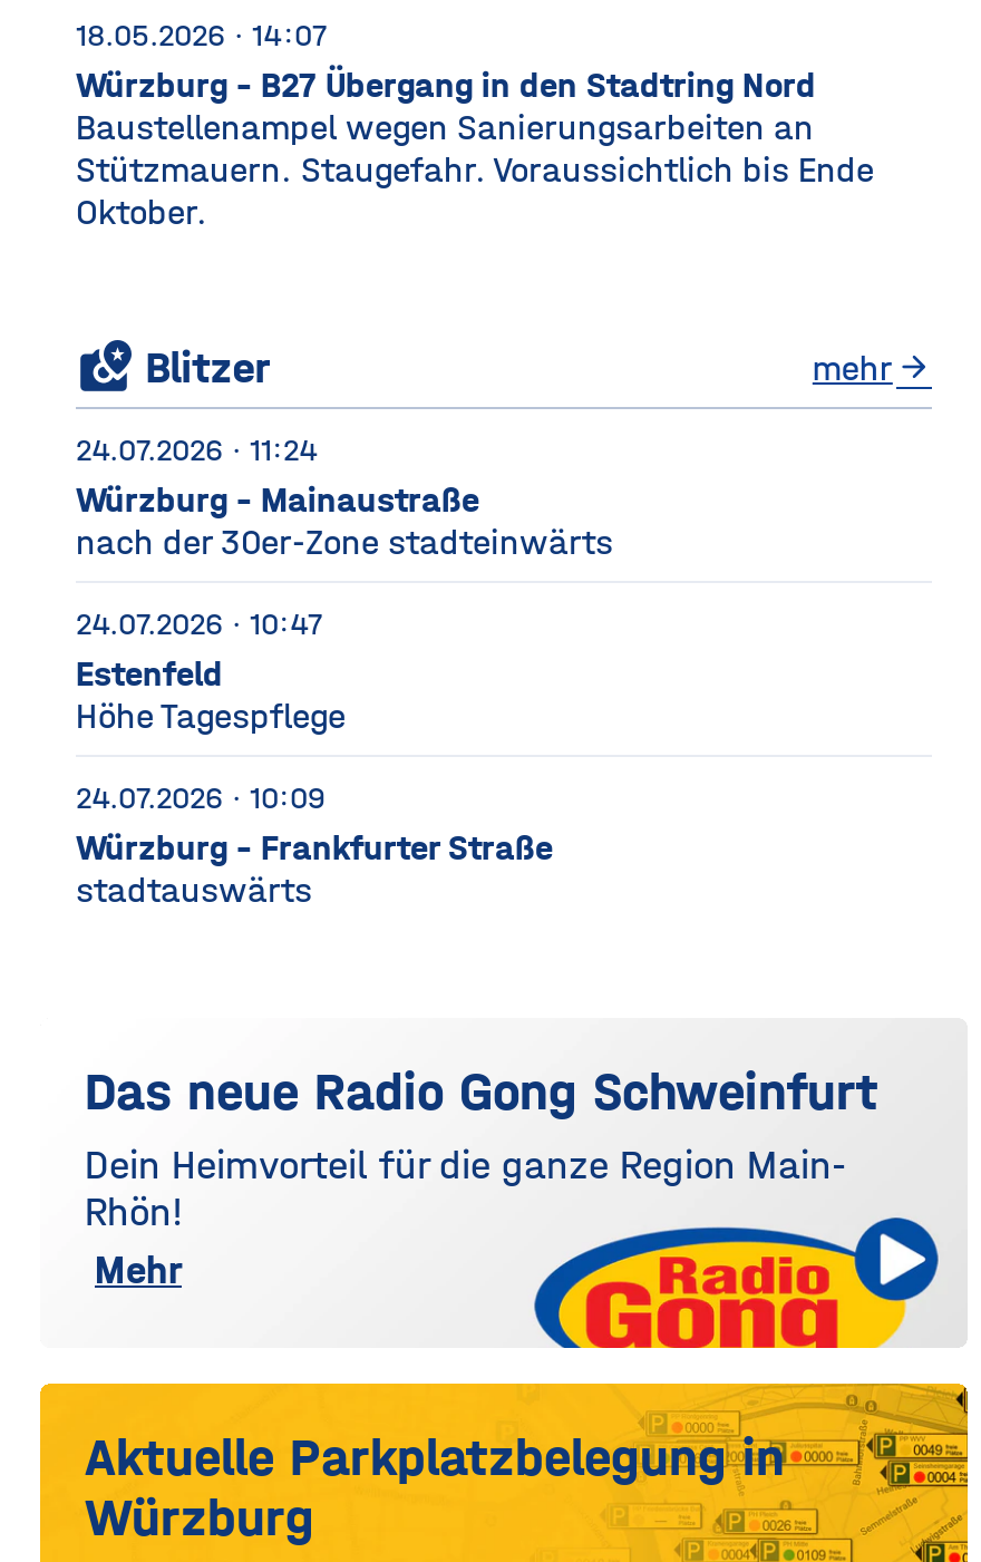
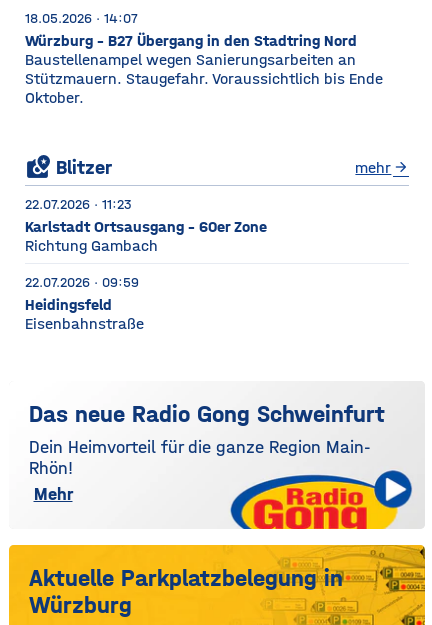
- 24.07.2026 · 11:24
- Würzburg - Mainaustraße
- nach der 30er-Zone stadteinwärts
- 24.07.2026 · 10:47
- Estenfeld
- Höhe Tagespflege
- 24.07.2026 · 10:09
- Würzburg - Frankfurter Straße
- stadtauswärts
+ 22.07.2026 · 11:23
+ Karlstadt Ortsausgang - 60er Zone
+ Richtung Gambach
+ 22.07.2026 · 09:59
+ Heidingsfeld
+ Eisenbahnstraße
